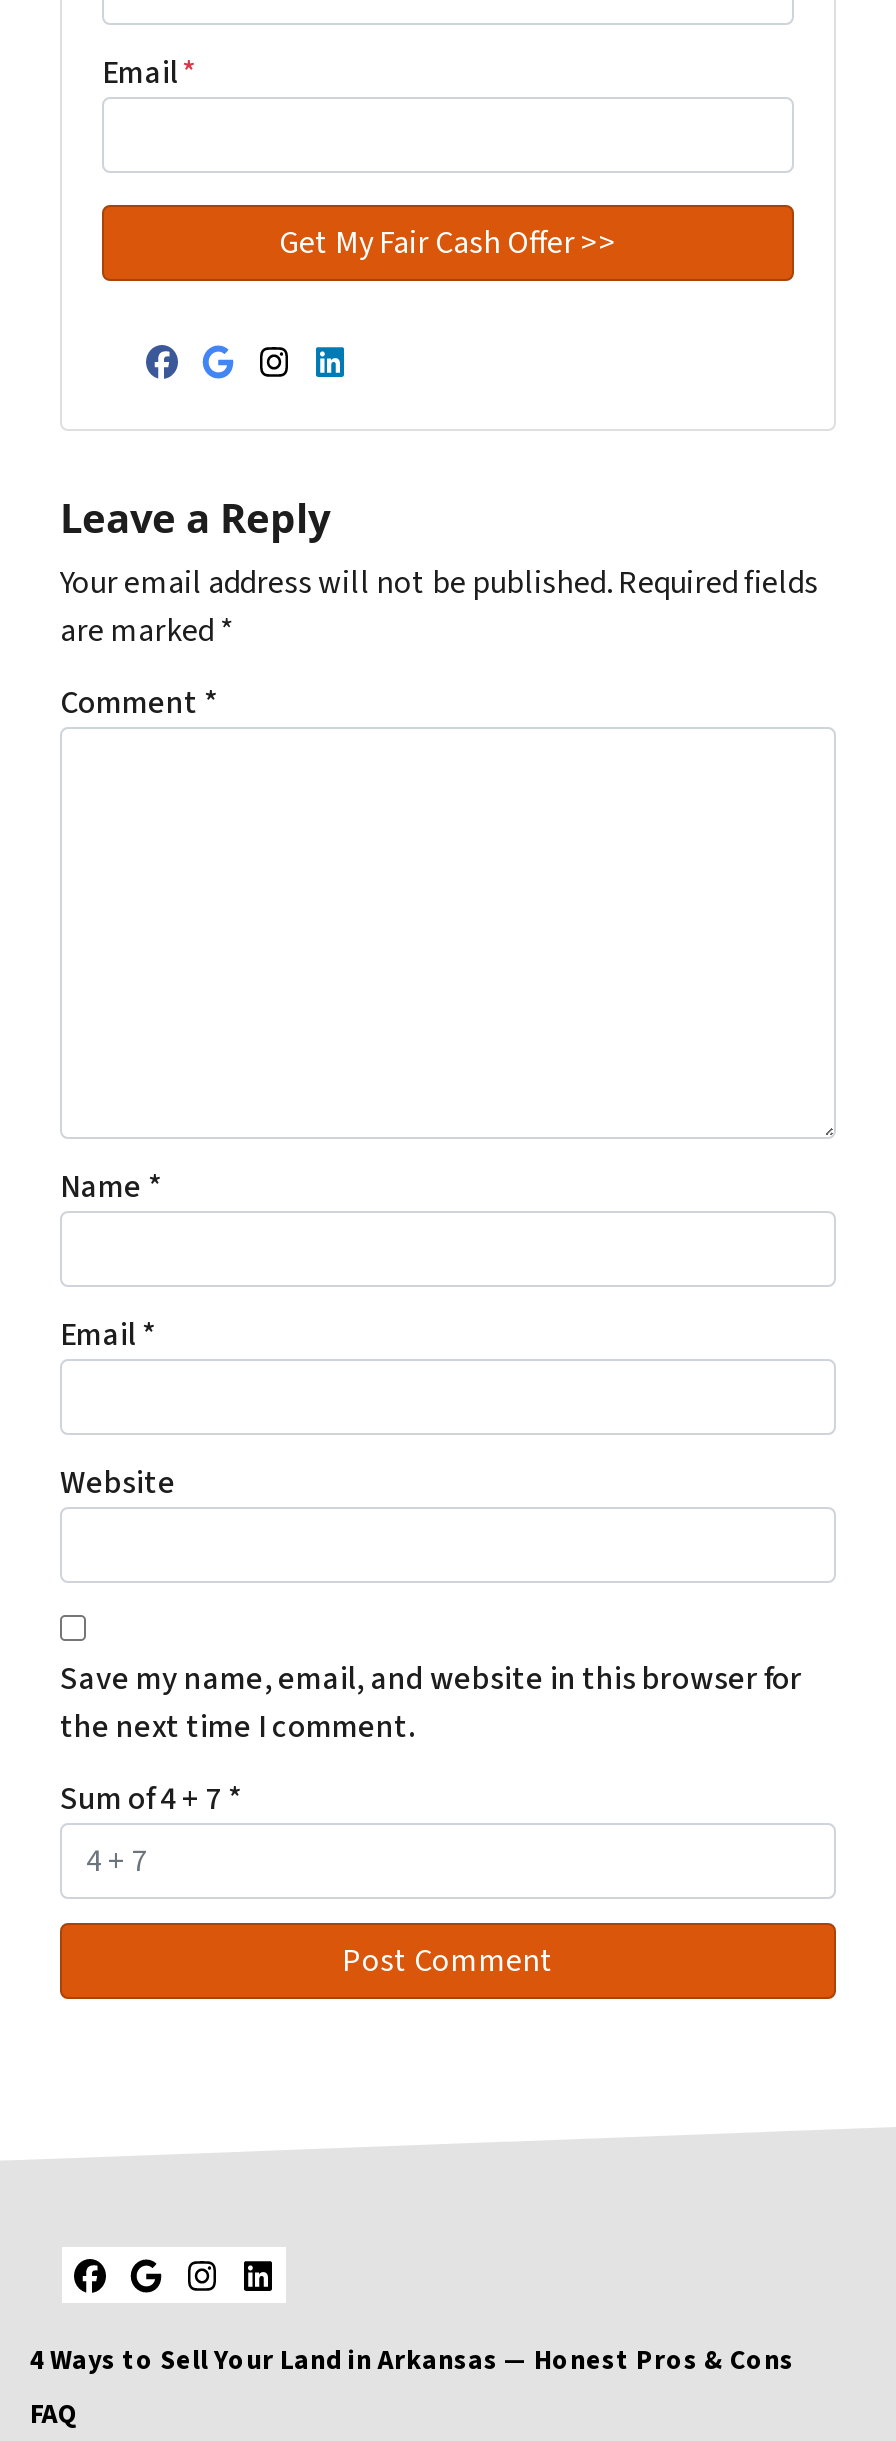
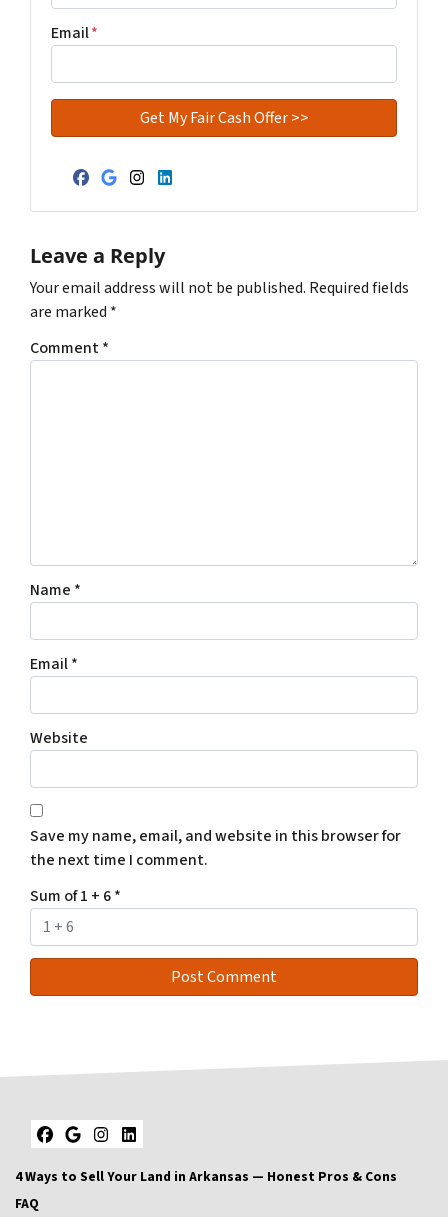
- Sum of 4 + 7 *
+ Sum of 1 + 6 *
